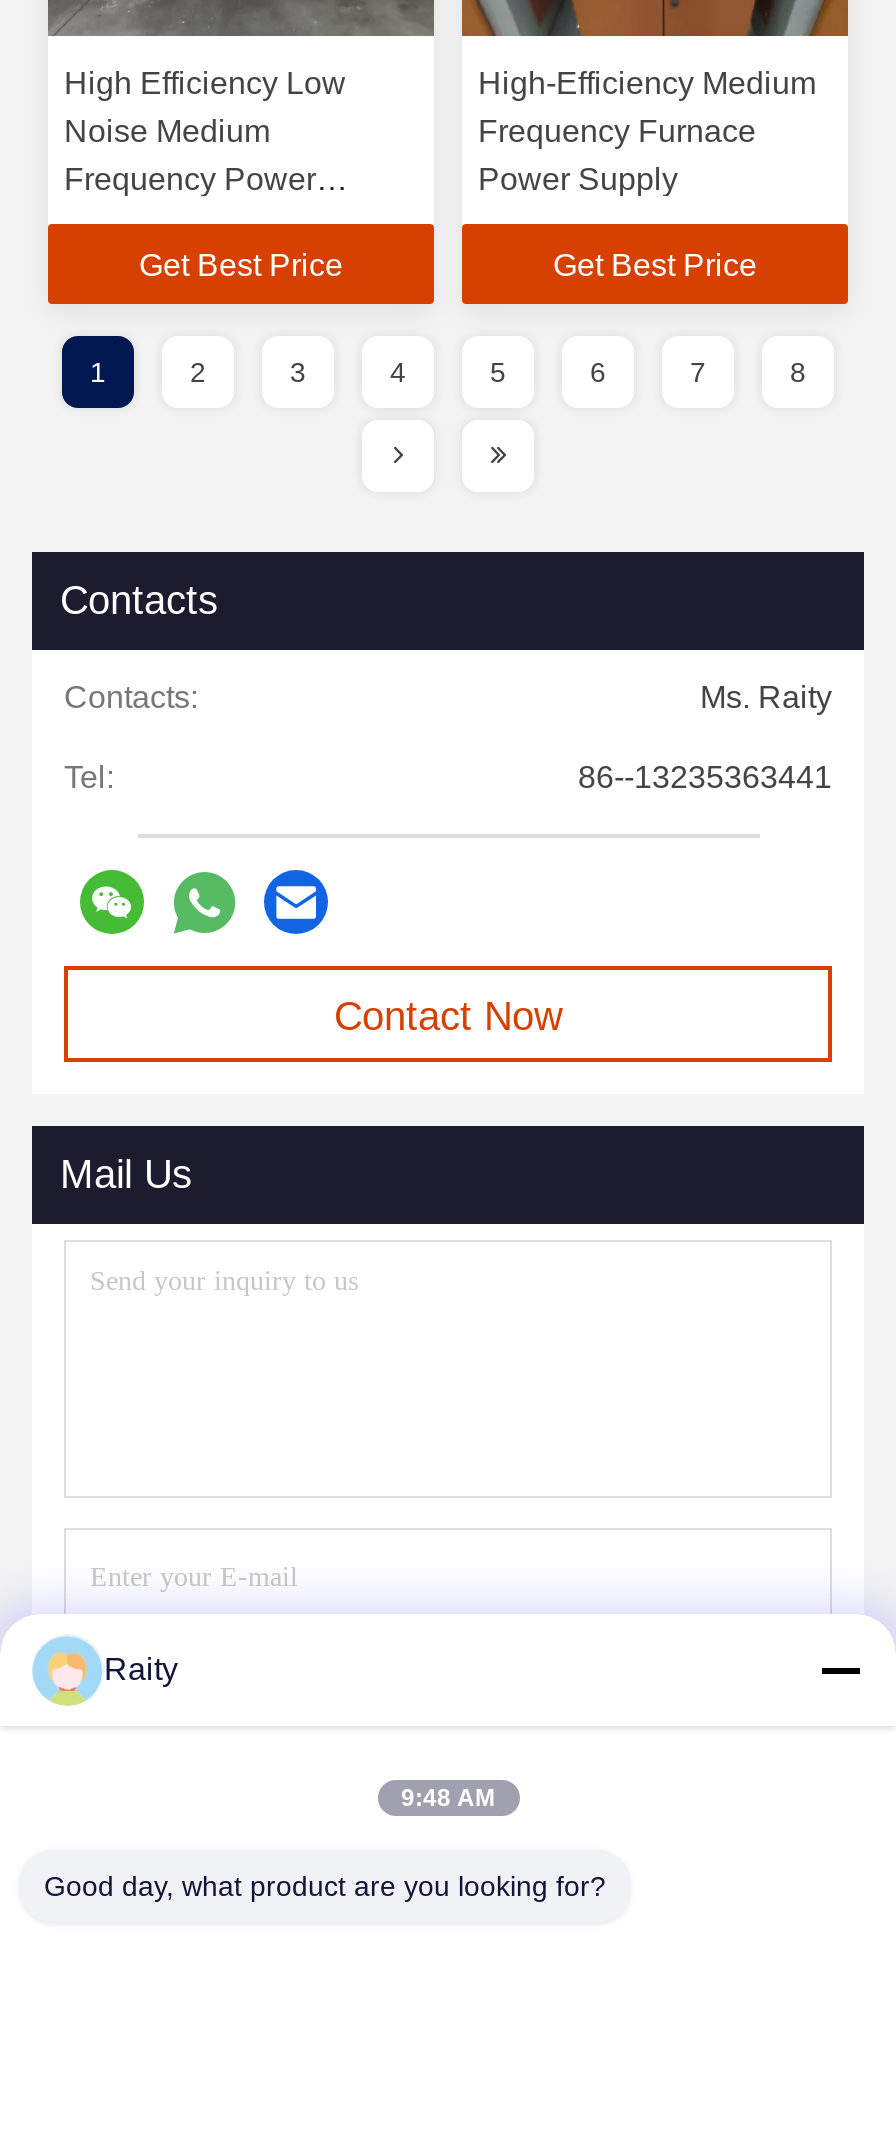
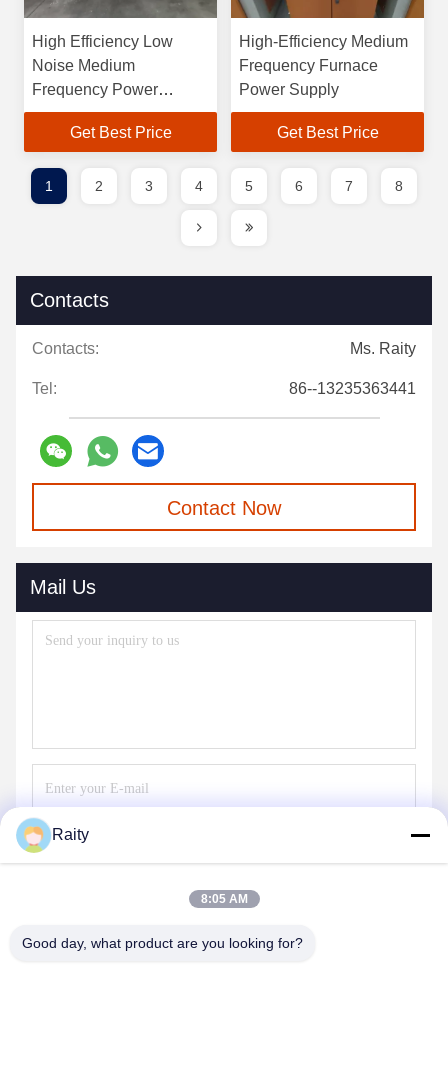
- 9:48 AM
+ 8:05 AM
